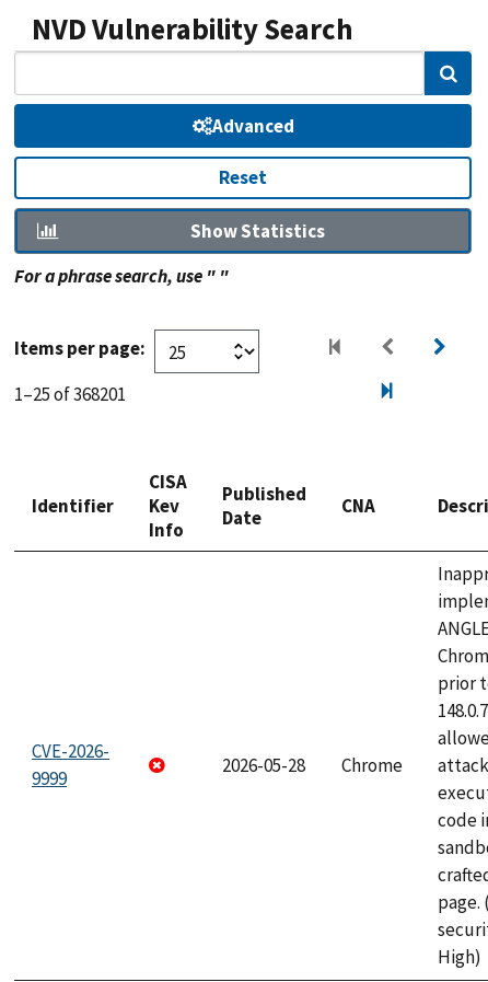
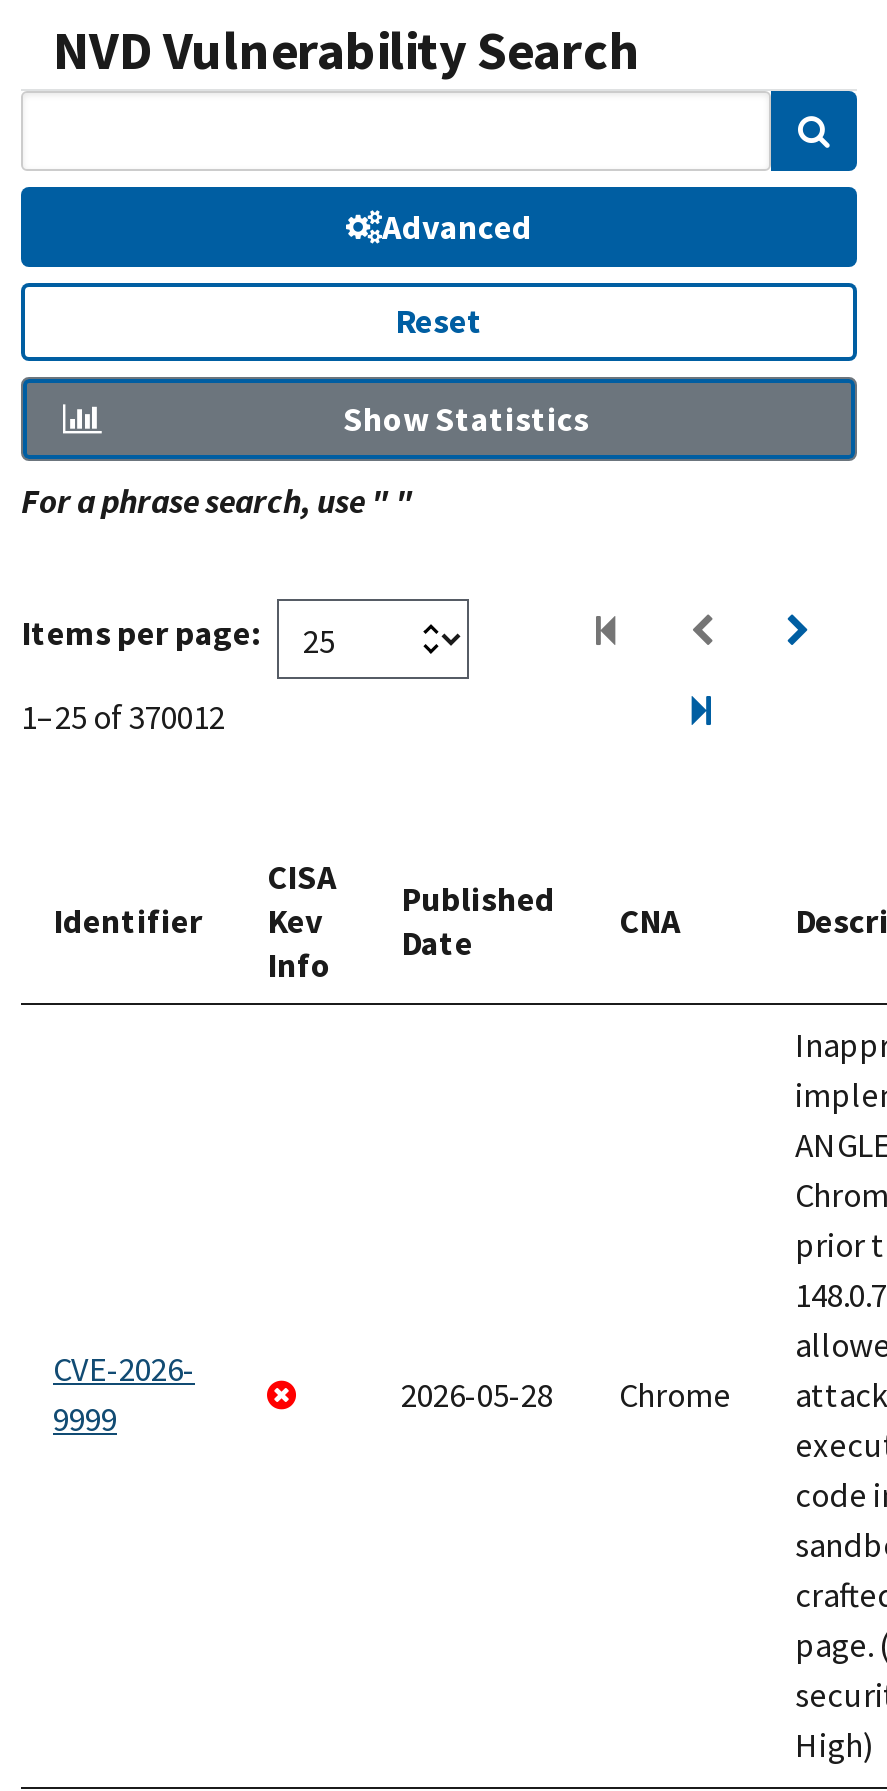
- 1–25 of 368201
+ 1–25 of 370012
